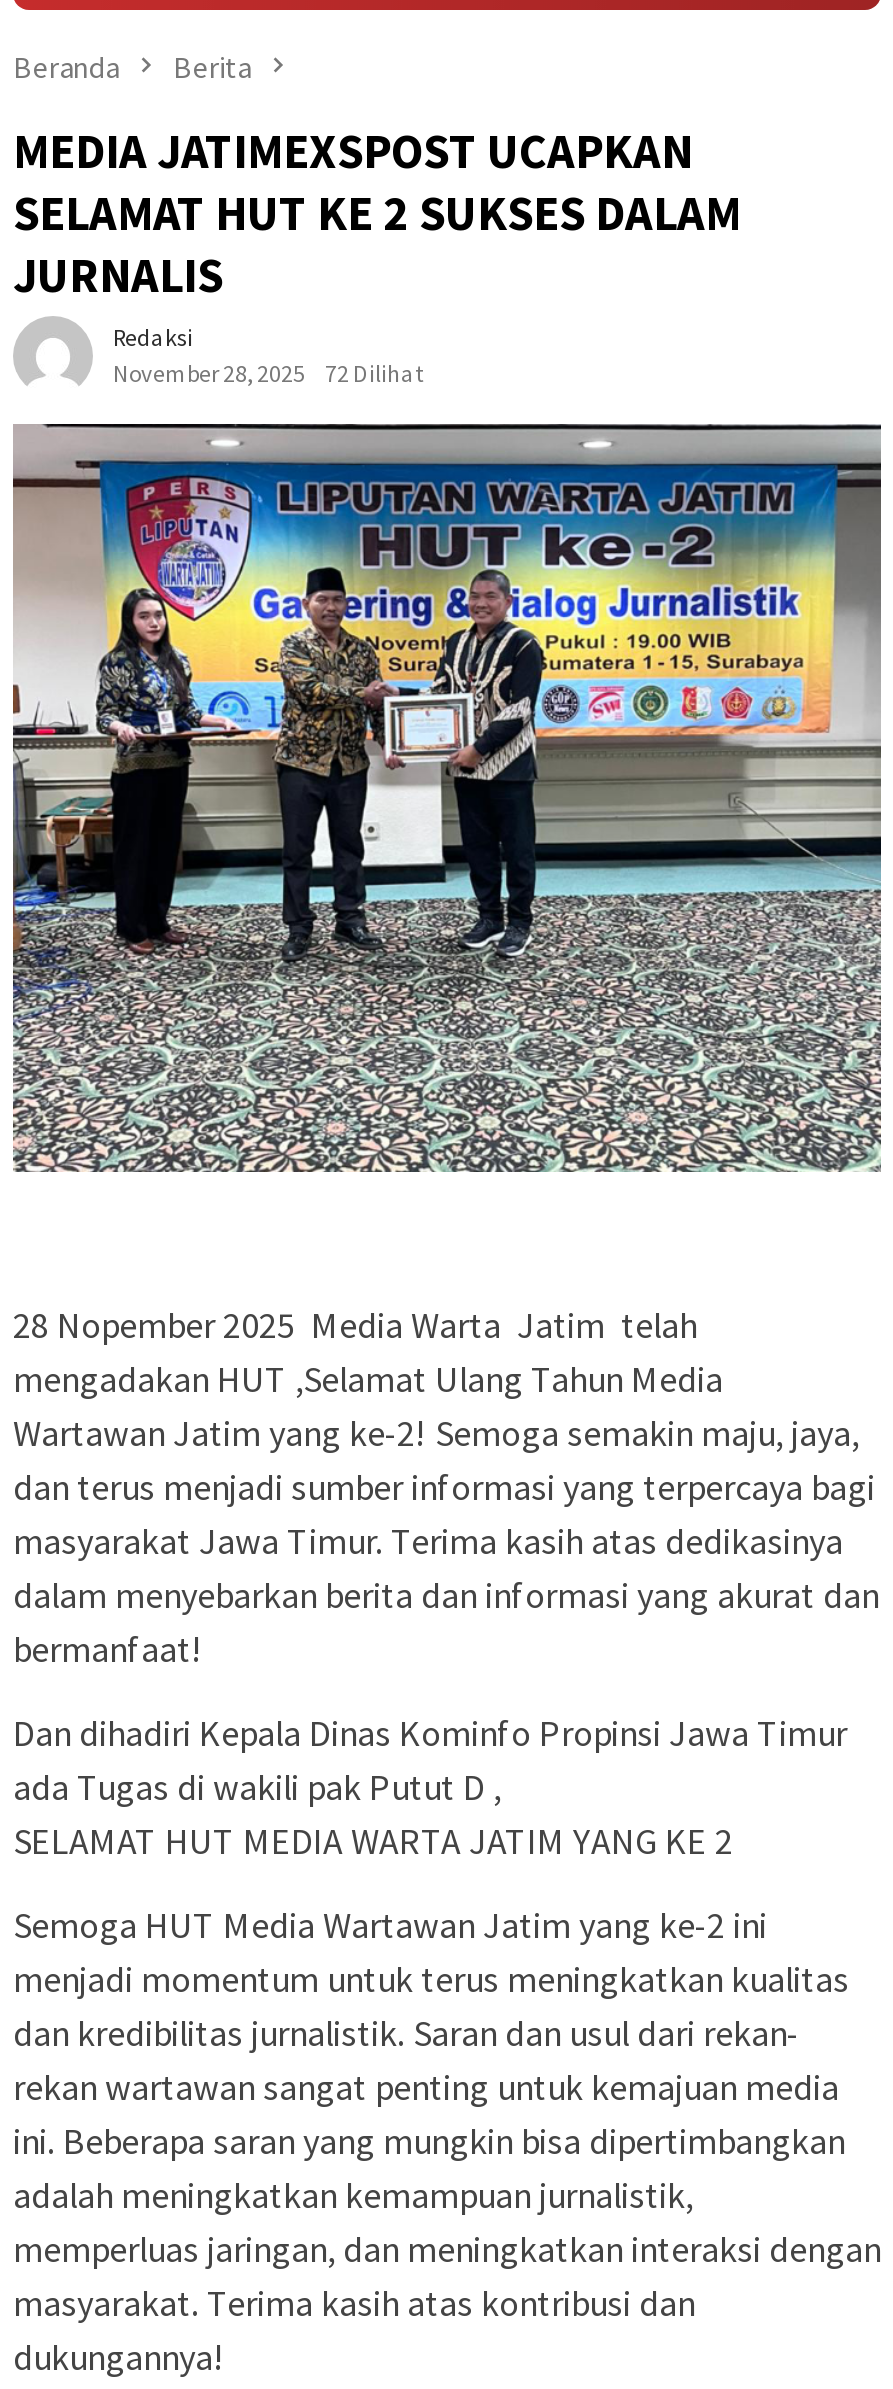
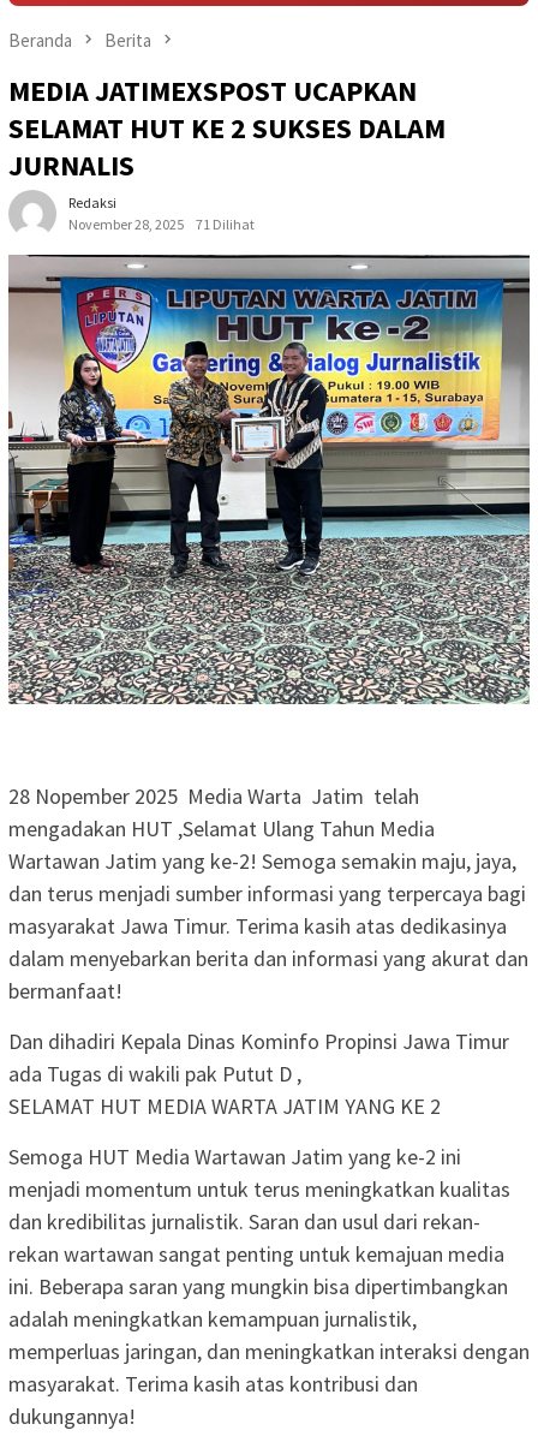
- November 28, 2025 72 Dilihat
+ November 28, 2025 71 Dilihat
